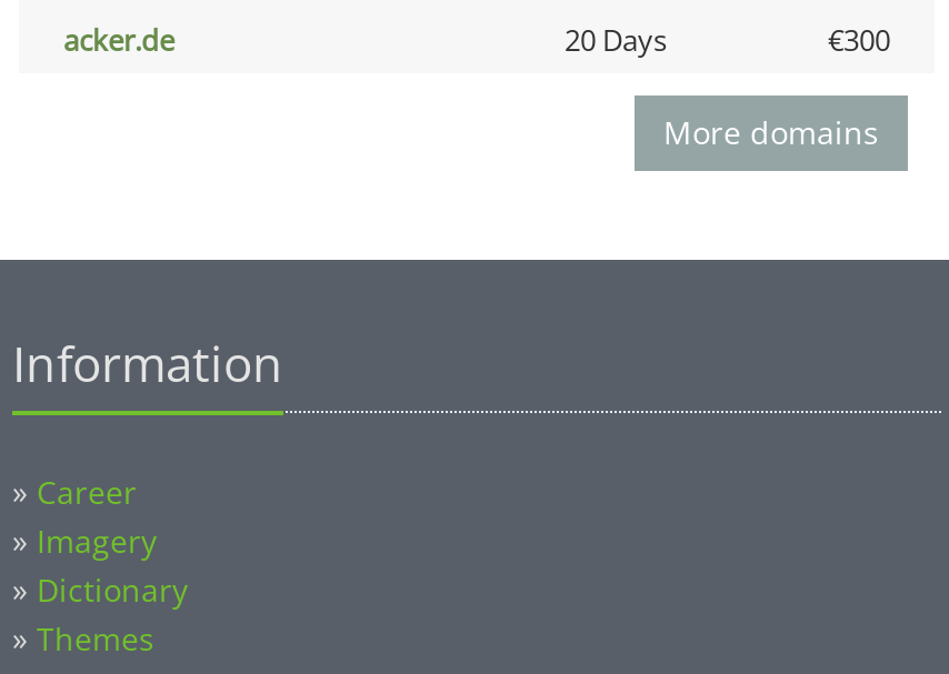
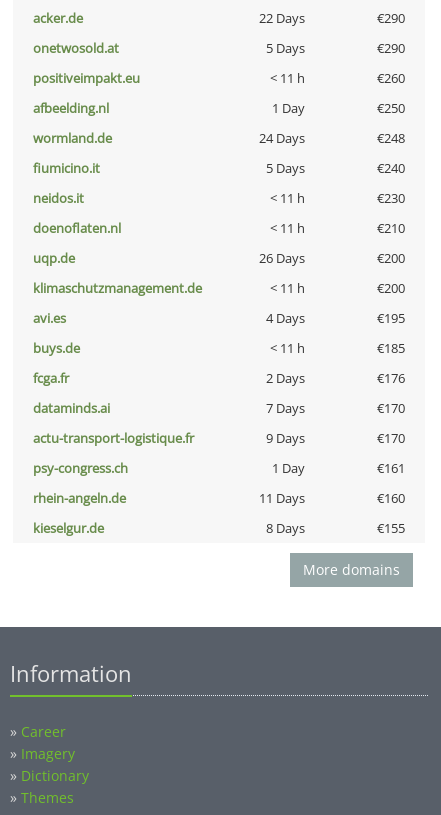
- 20 Days
- €300
+ 22 Days
+ €290
+ onetwosold.at
+ 5 Days
+ €290
+ positiveimpakt.eu
+ < 11 h
+ €260
+ afbeelding.nl
+ 1 Day
+ €250
+ wormland.de
+ 24 Days
+ €248
+ fiumicino.it
+ 5 Days
+ €240
+ neidos.it
+ < 11 h
+ €230
+ doenoflaten.nl
+ < 11 h
+ €210
+ uqp.de
+ 26 Days
+ €200
+ klimaschutzmanagement.de
+ < 11 h
+ €200
+ avi.es
+ 4 Days
+ €195
+ buys.de
+ < 11 h
+ €185
+ fcga.fr
+ 2 Days
+ €176
+ dataminds.ai
+ 7 Days
+ €170
+ actu-transport-logistique.fr
+ 9 Days
+ €170
+ psy-congress.ch
+ 1 Day
+ €161
+ rhein-angeln.de
+ 11 Days
+ €160
+ kieselgur.de
+ 8 Days
+ €155
